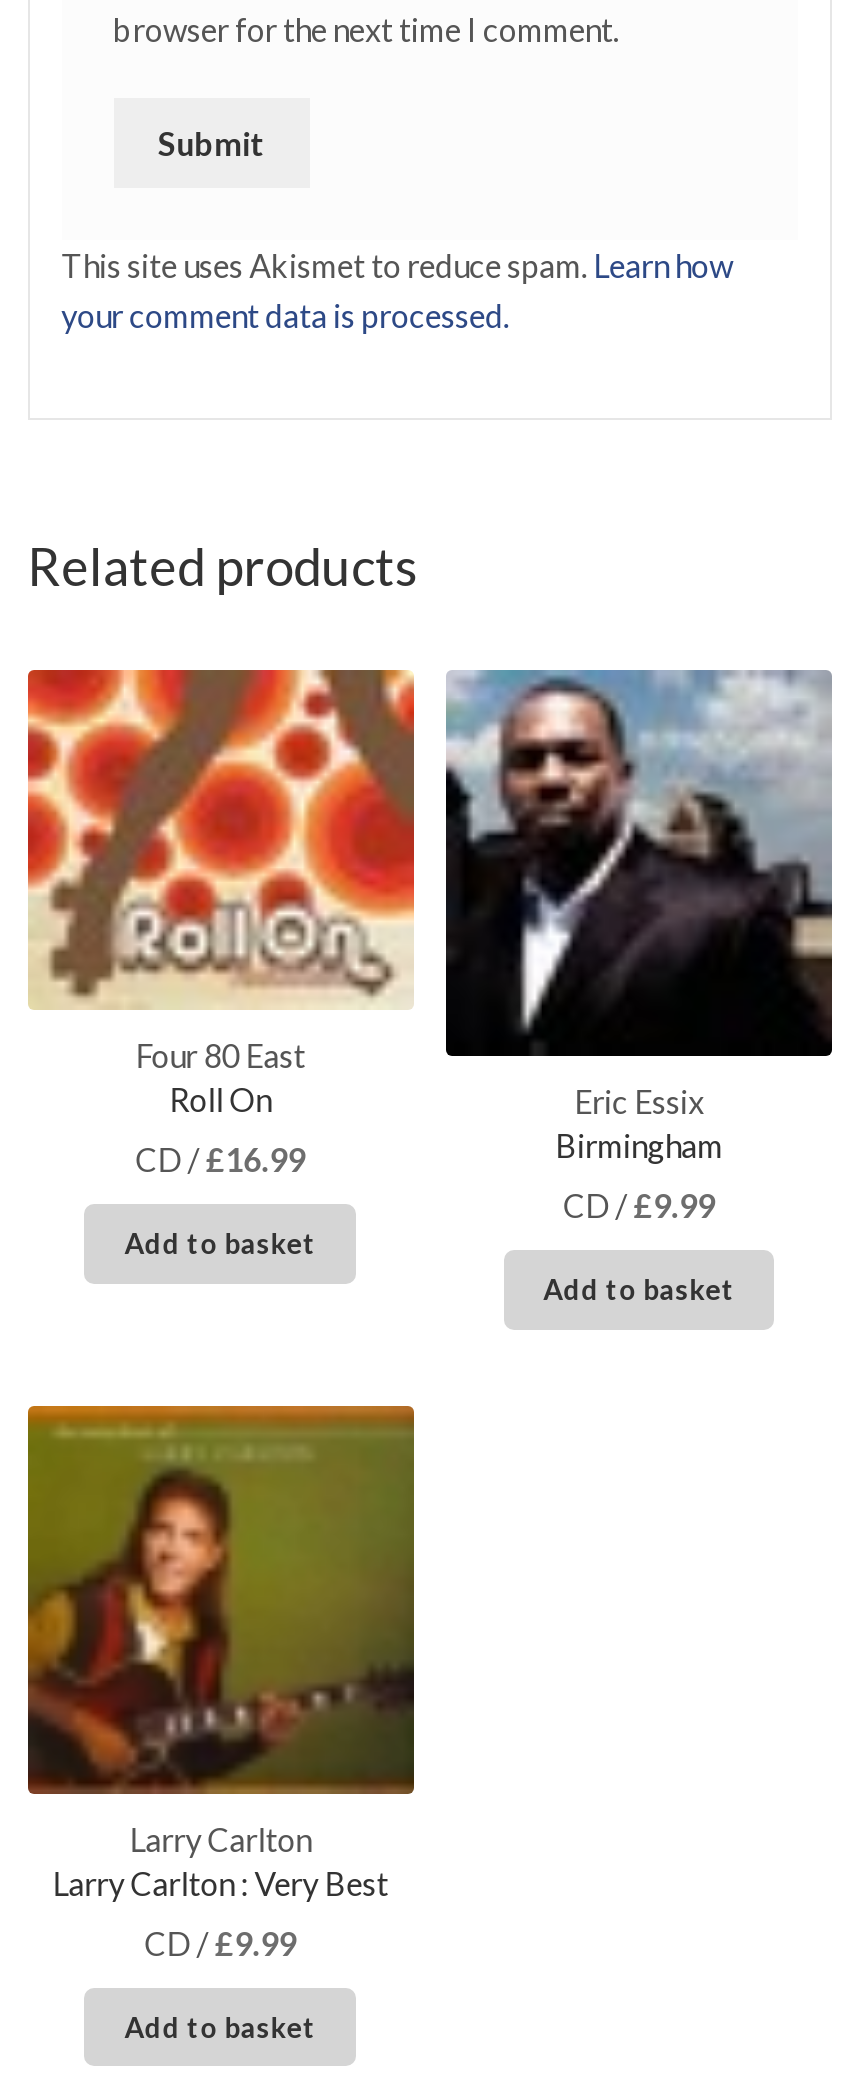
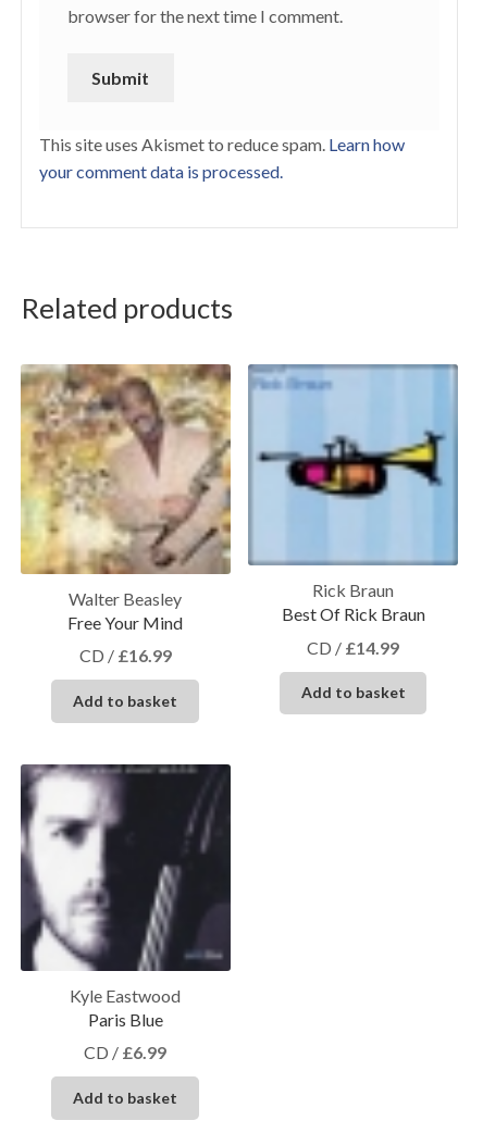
- [image]
- Four 80 East
- Roll On
+ [image]
+ Walter Beasley
+ Free Your Mind

- [image]
- Eric Essix
- Birmingham
+ [image]
+ Rick Braun
+ Best Of Rick Braun

moved down: CD /£16.99 | Add to basket

- CD / £9.99
+ CD / £14.99

- [image]
- Larry Carlton
- Larry Carlton : Very Best
+ [image]
+ Kyle Eastwood
+ Paris Blue

- CD /£9.99
+ CD /£6.99
